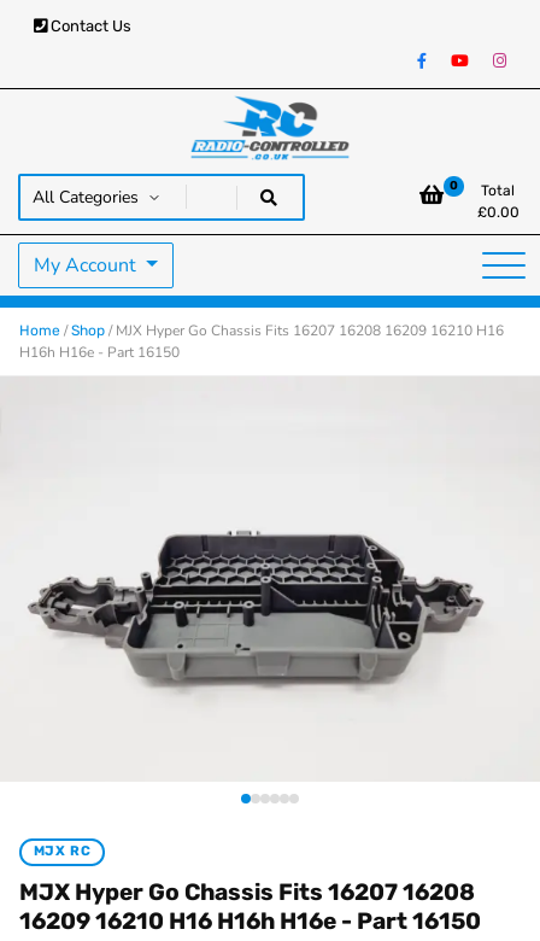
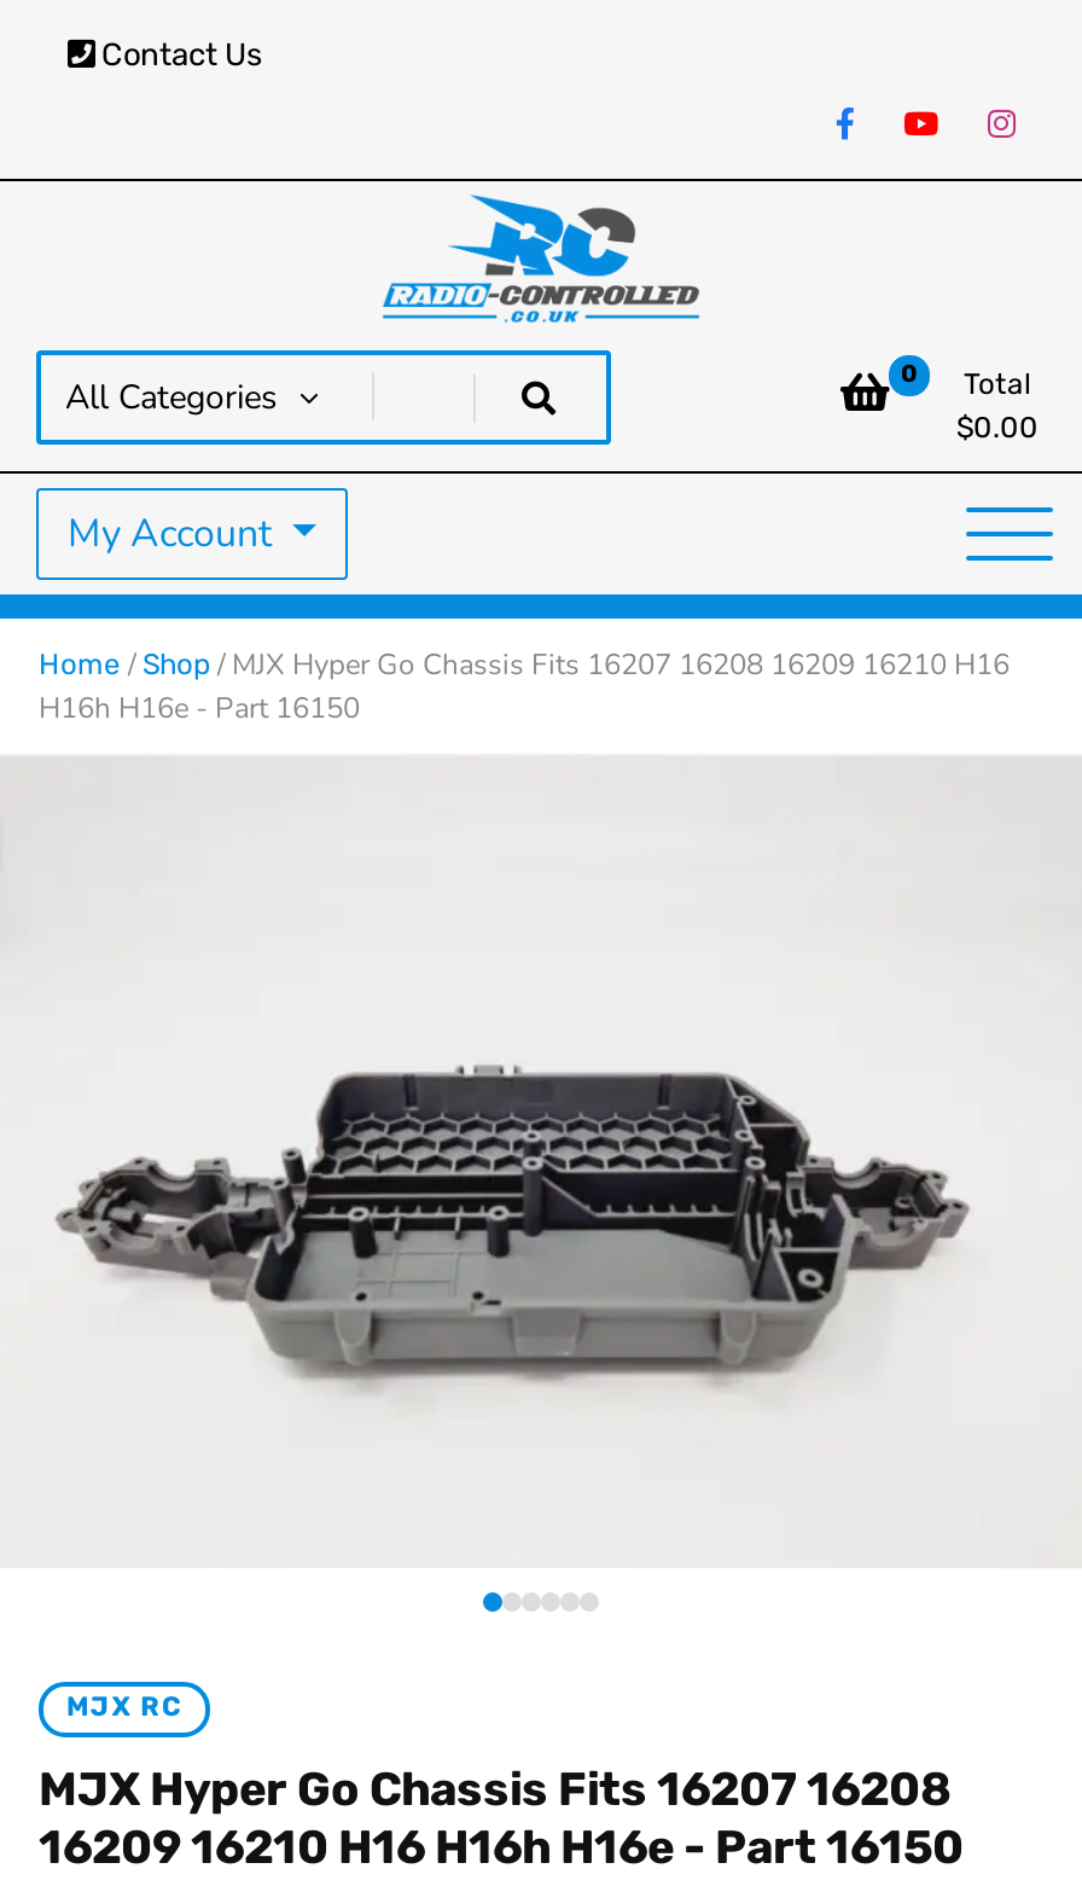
- £0.00
+ $0.00
